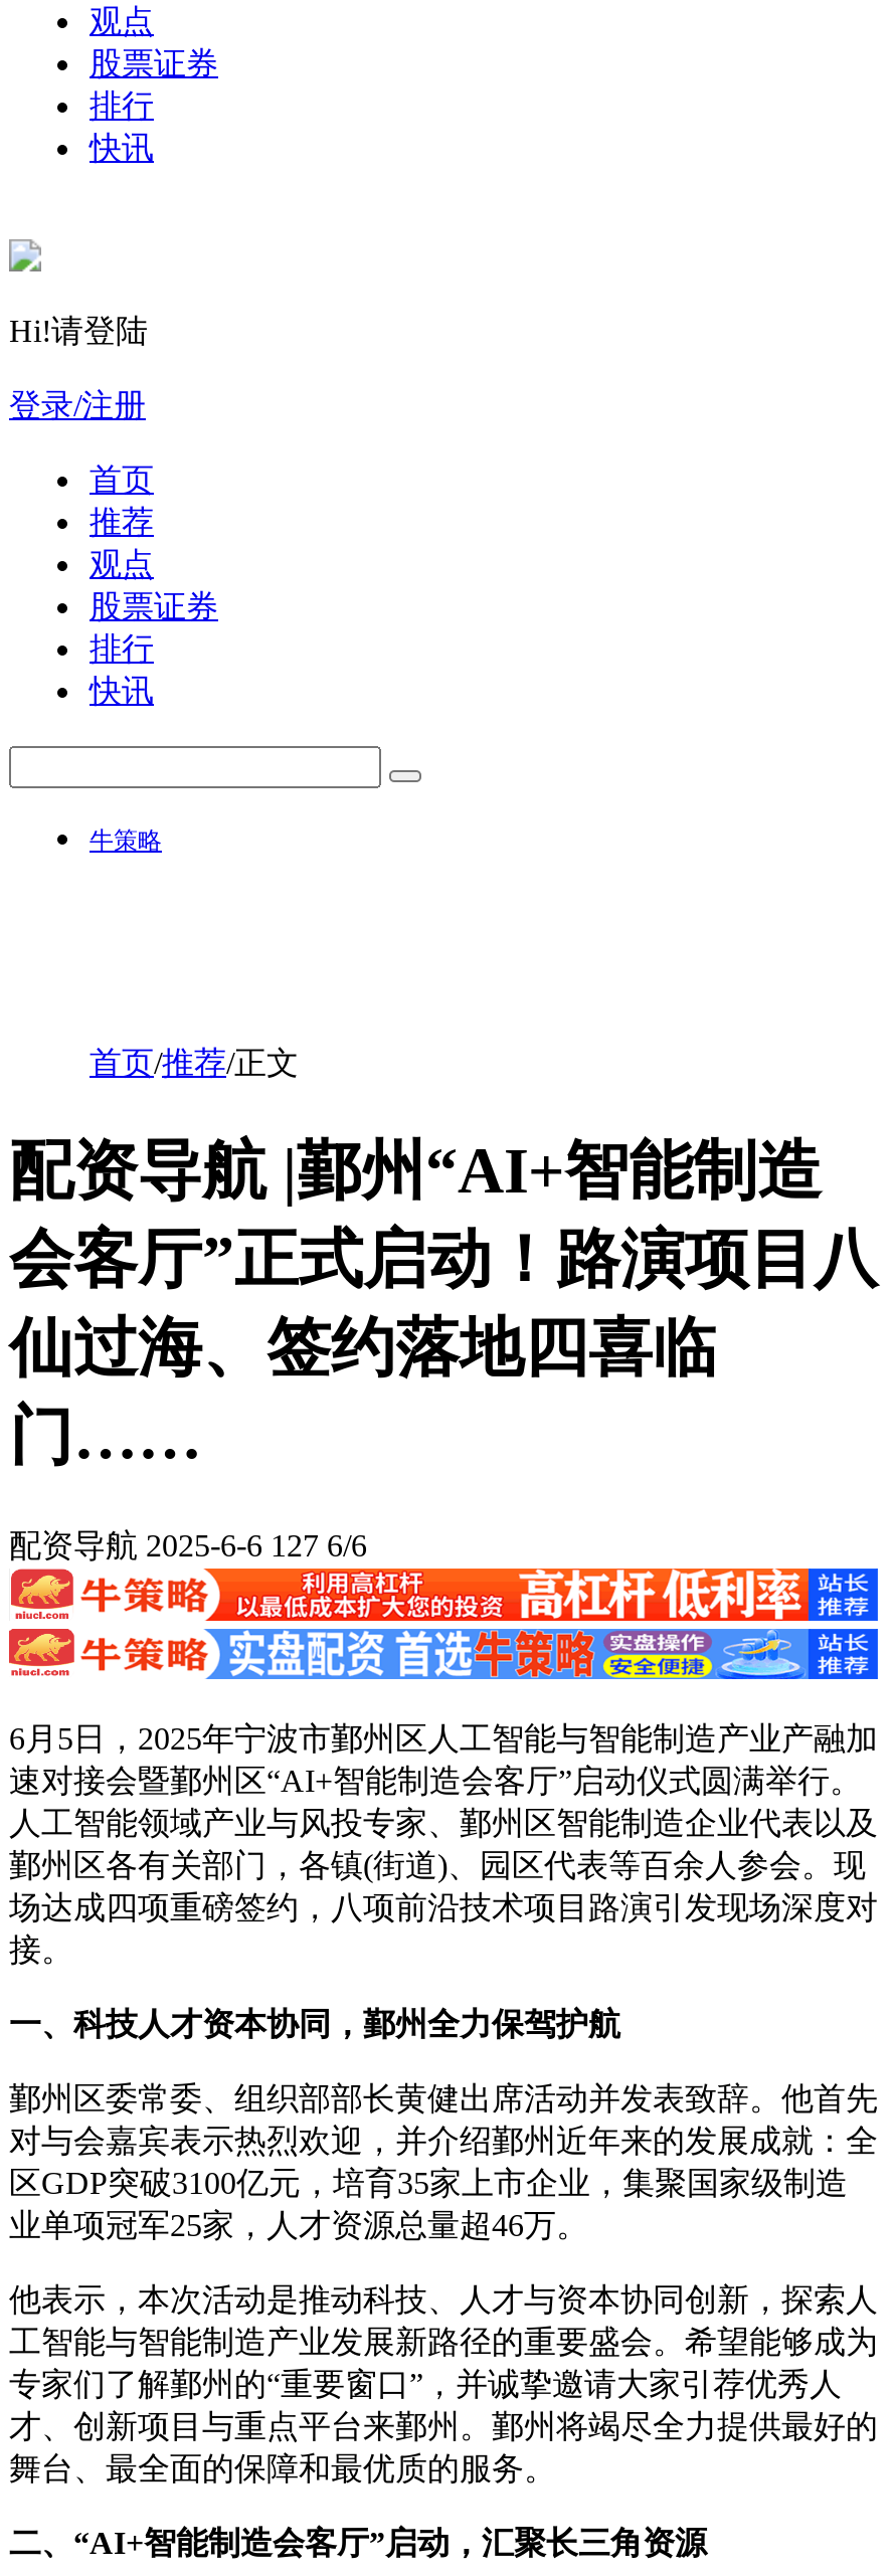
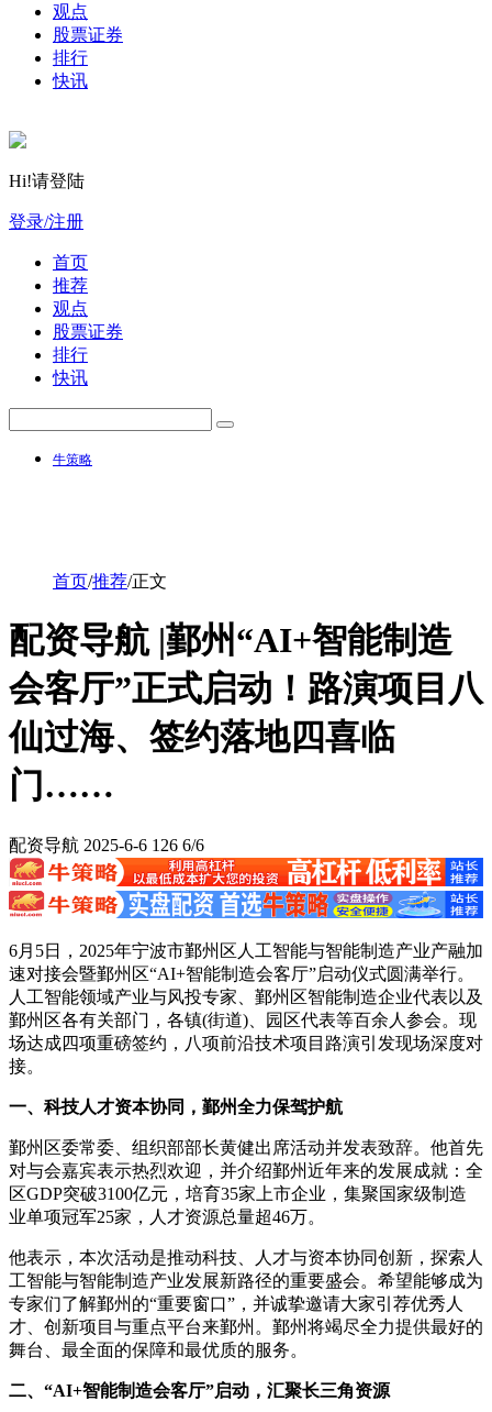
- 配资导航 2025-6-6 127 6/6
+ 配资导航 2025-6-6 126 6/6
